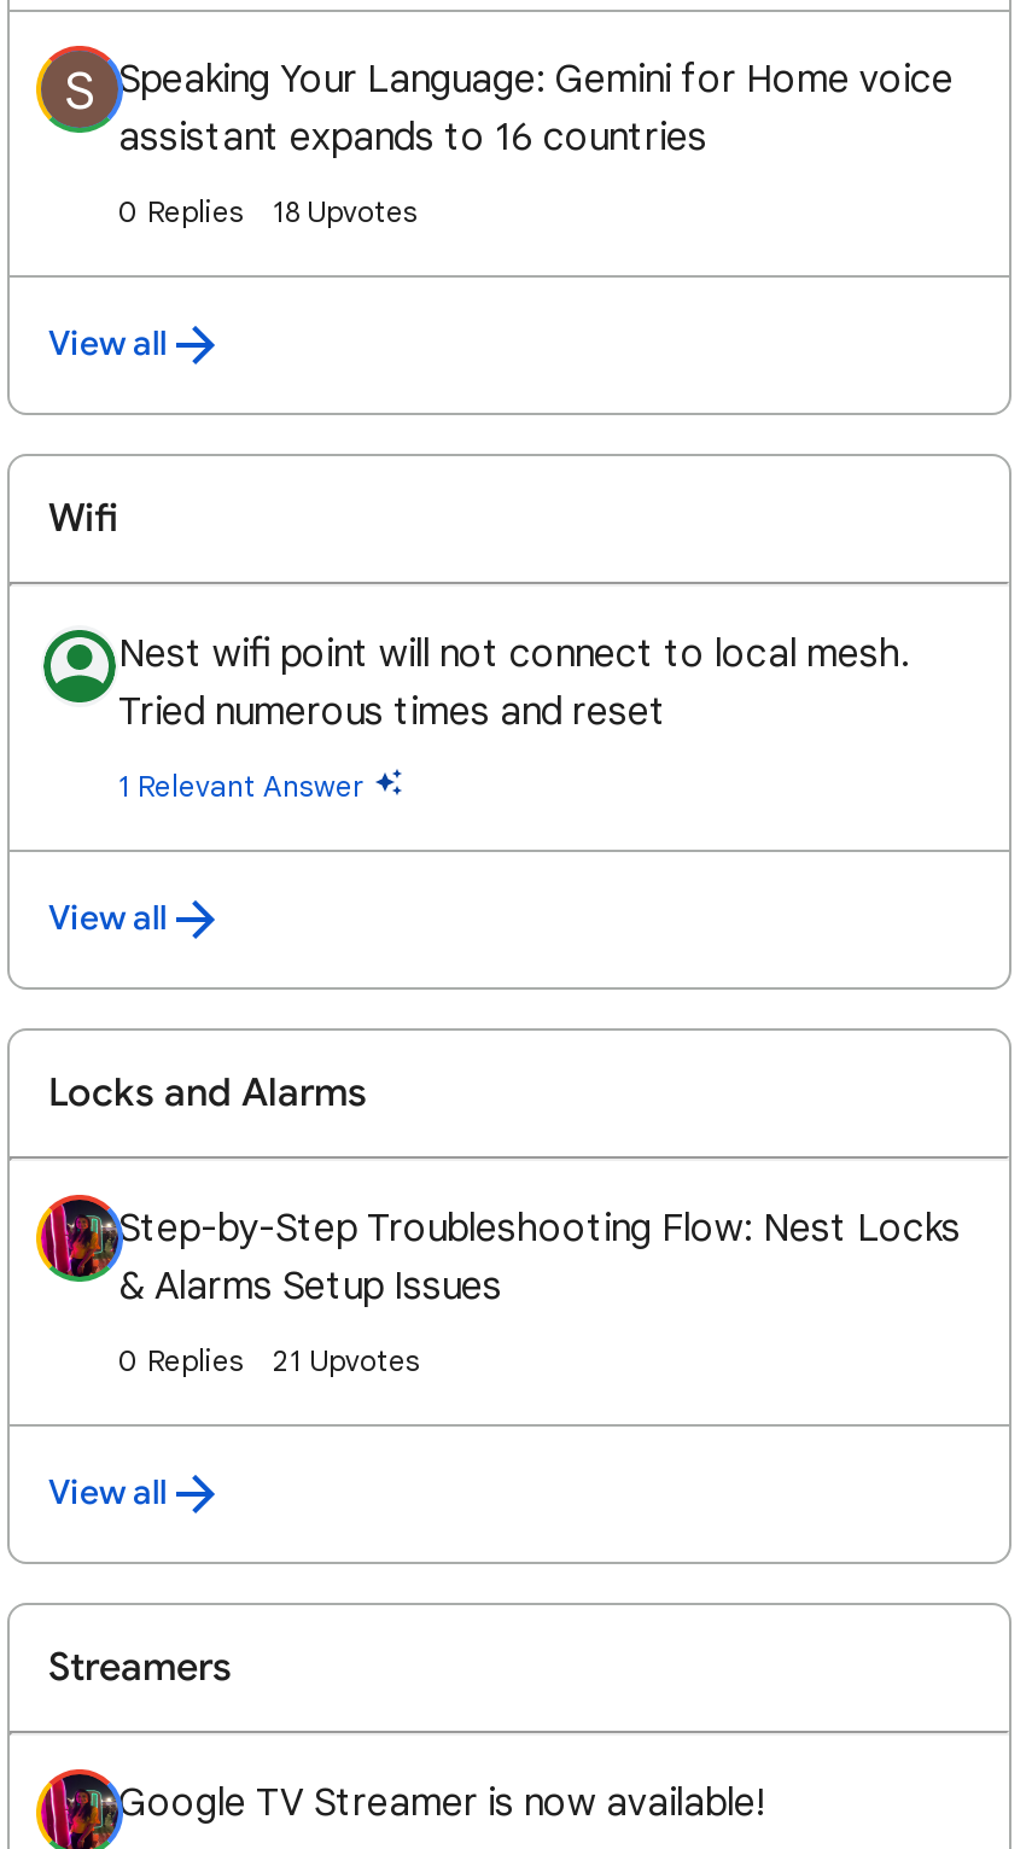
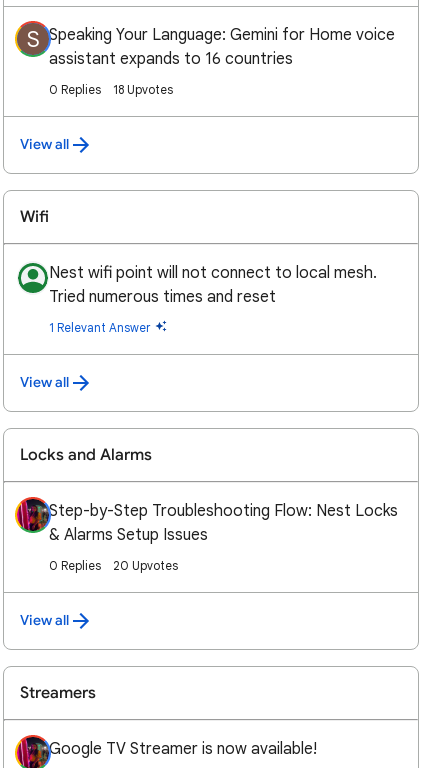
- 21 Upvotes
+ 20 Upvotes
